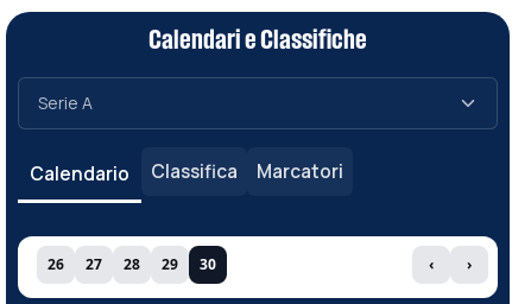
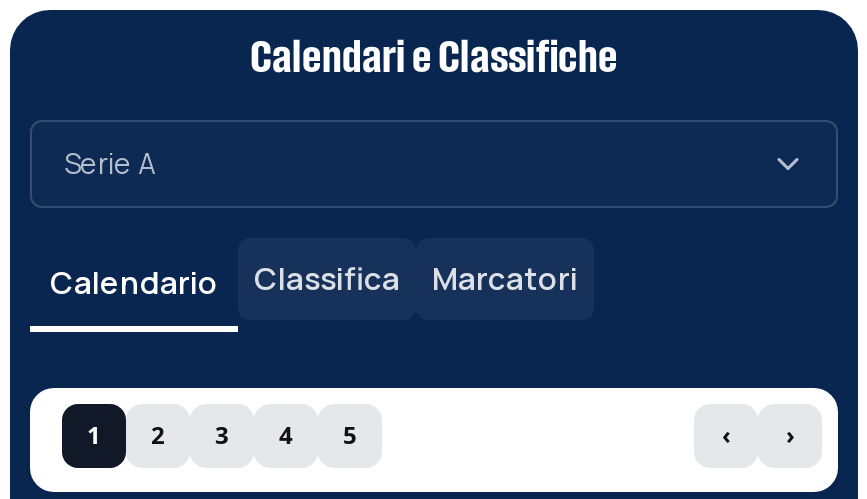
- 26
+ 1

- 27
+ 2

- 28
+ 3

- 29
+ 4

- 30
+ 5
